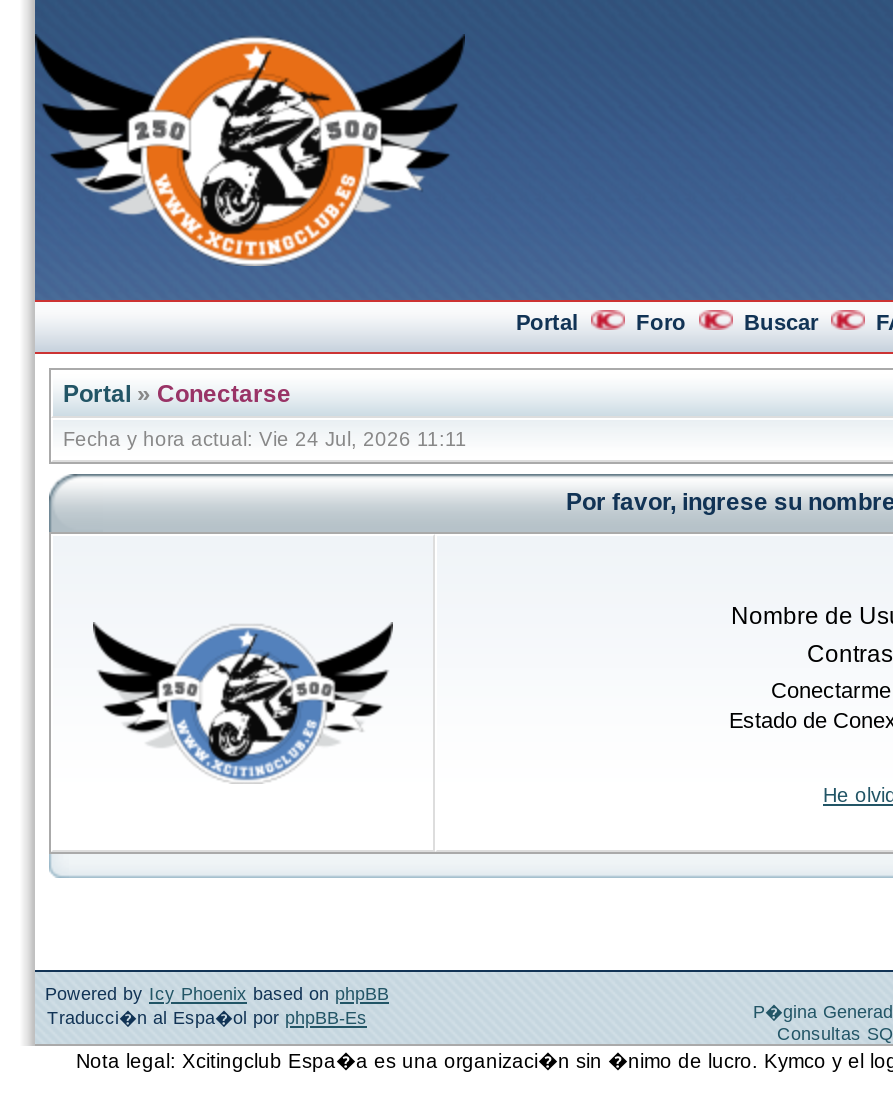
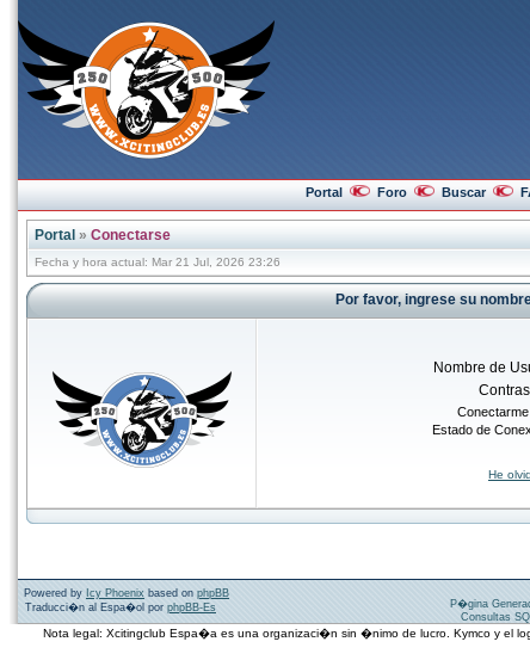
- Fecha y hora actual: Vie 24 Jul, 2026 11:11
+ Fecha y hora actual: Mar 21 Jul, 2026 23:26
